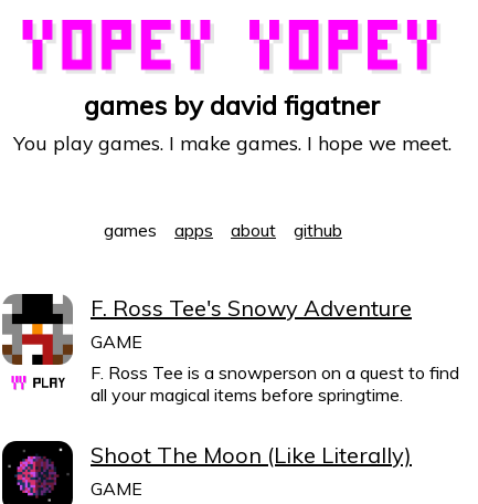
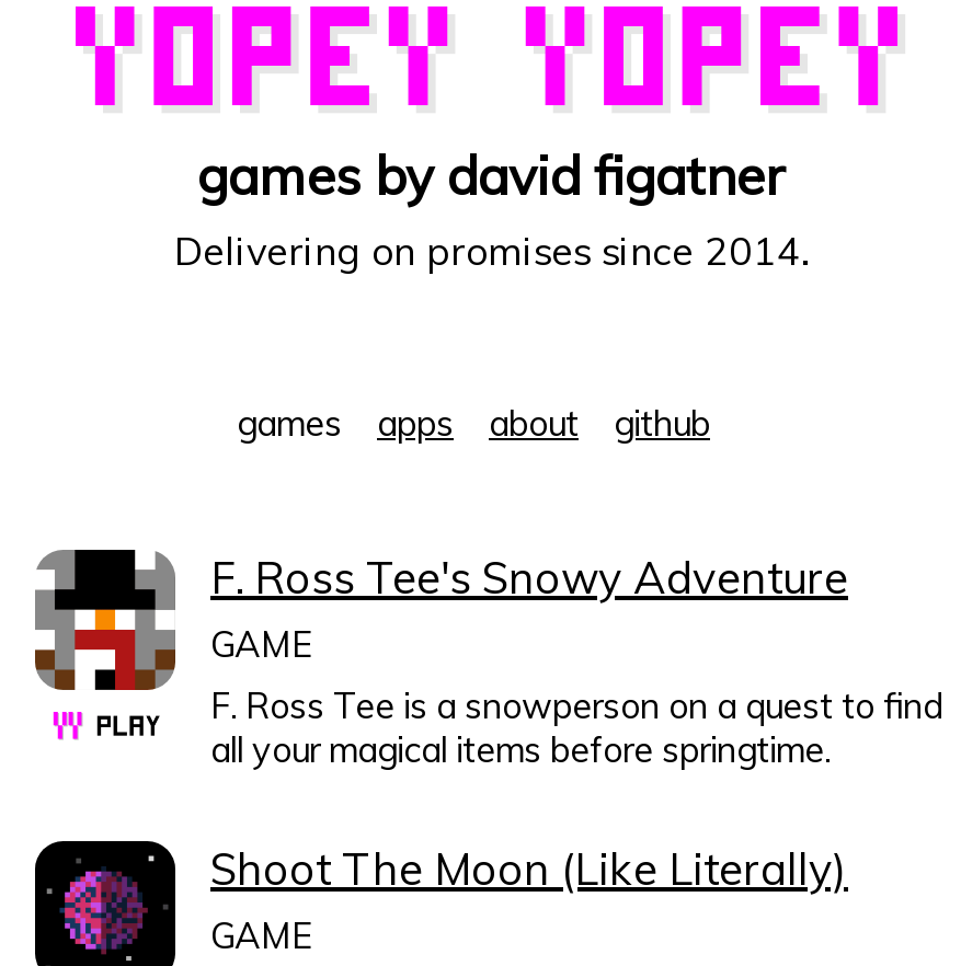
- You play games. I make games. I hope we meet.
+ Delivering on promises since 2014.
